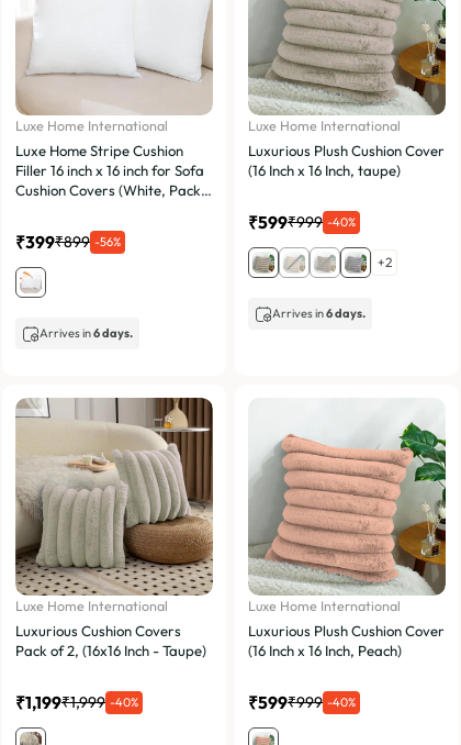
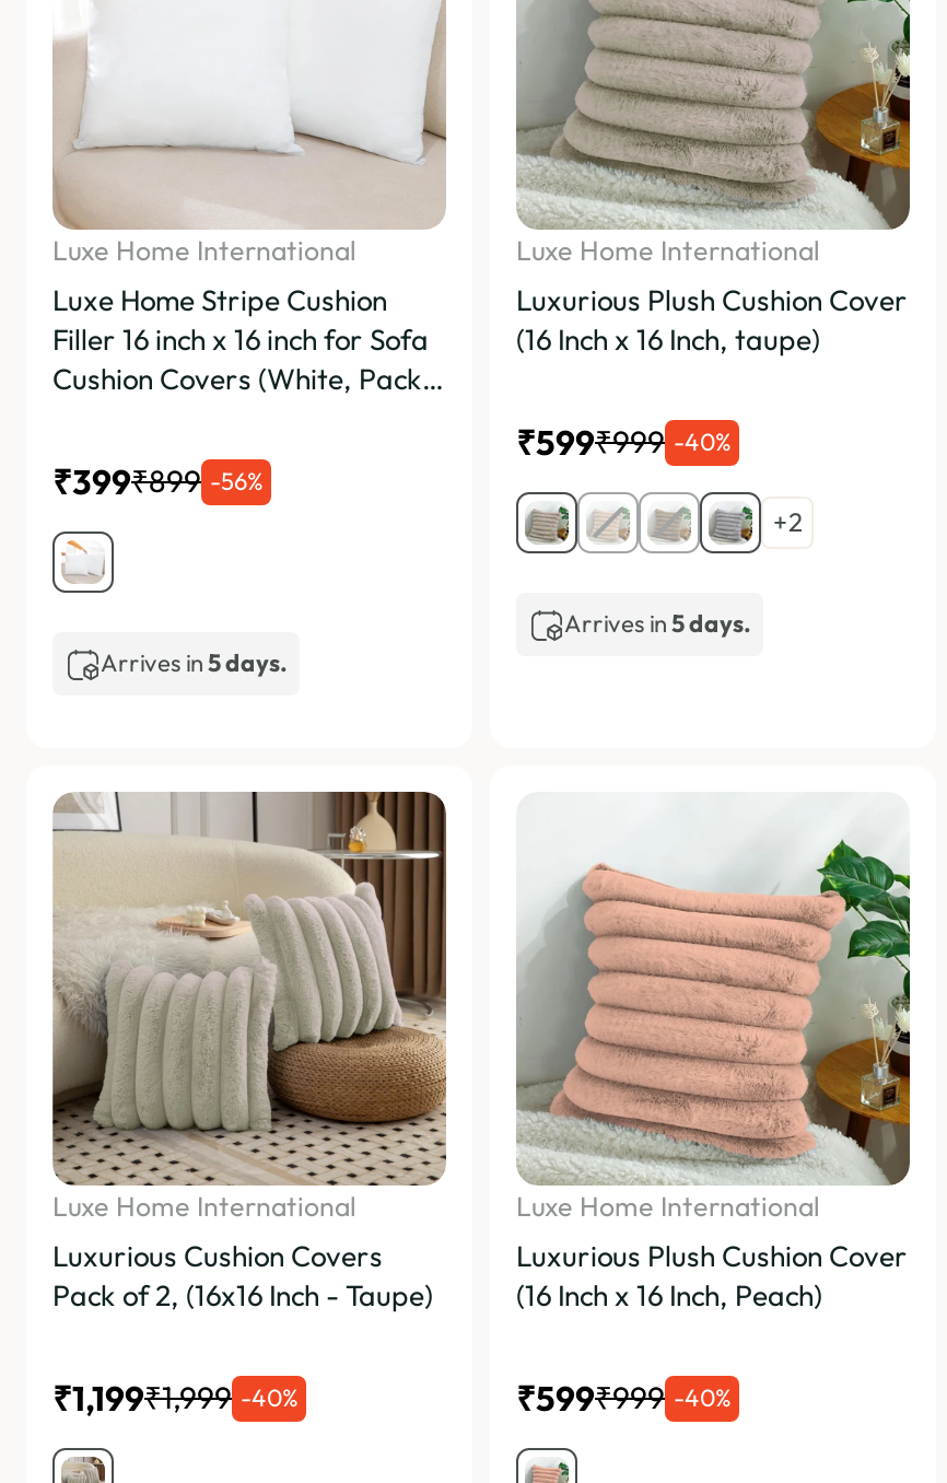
- Arrives in 6 days.
+ Arrives in 5 days.

- Arrives in 6 days.
+ Arrives in 5 days.
